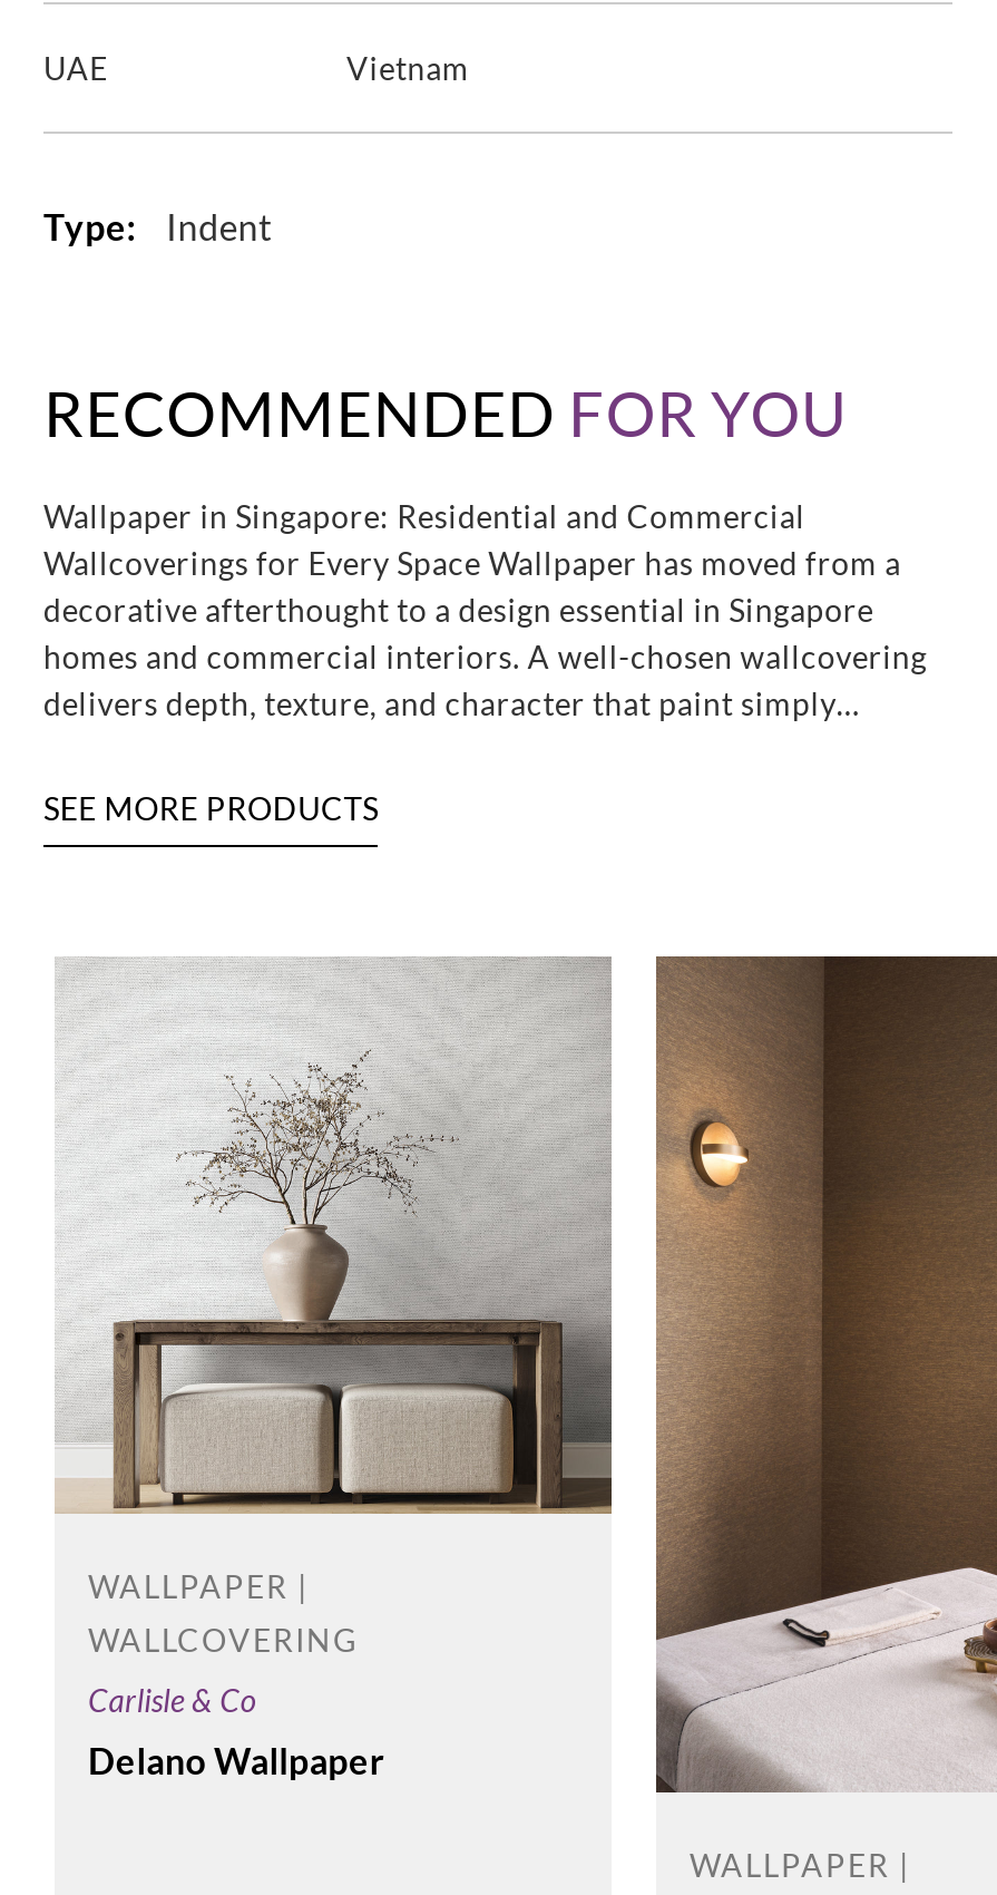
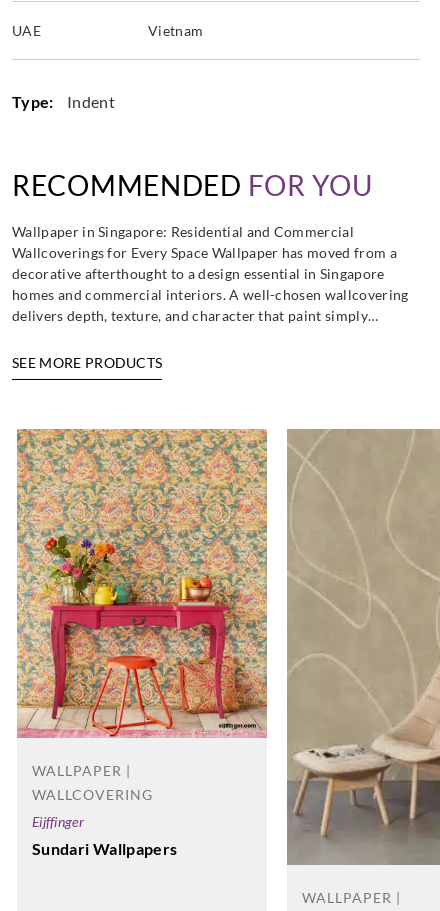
- [image]
+ [image]

- [image]
+ [image]

- Carlisle & Co
+ Eijffinger

- Delano Wallpaper
+ Sundari Wallpapers
